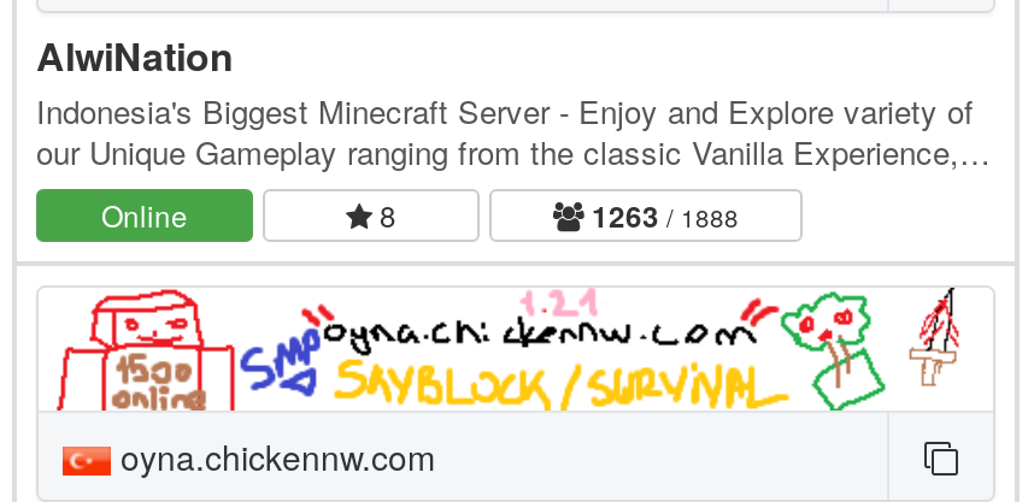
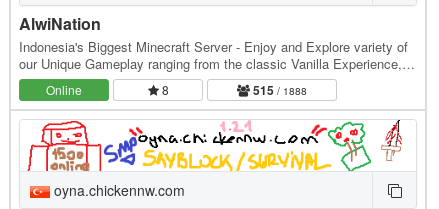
- 1263 / 1888
+ 515 / 1888
